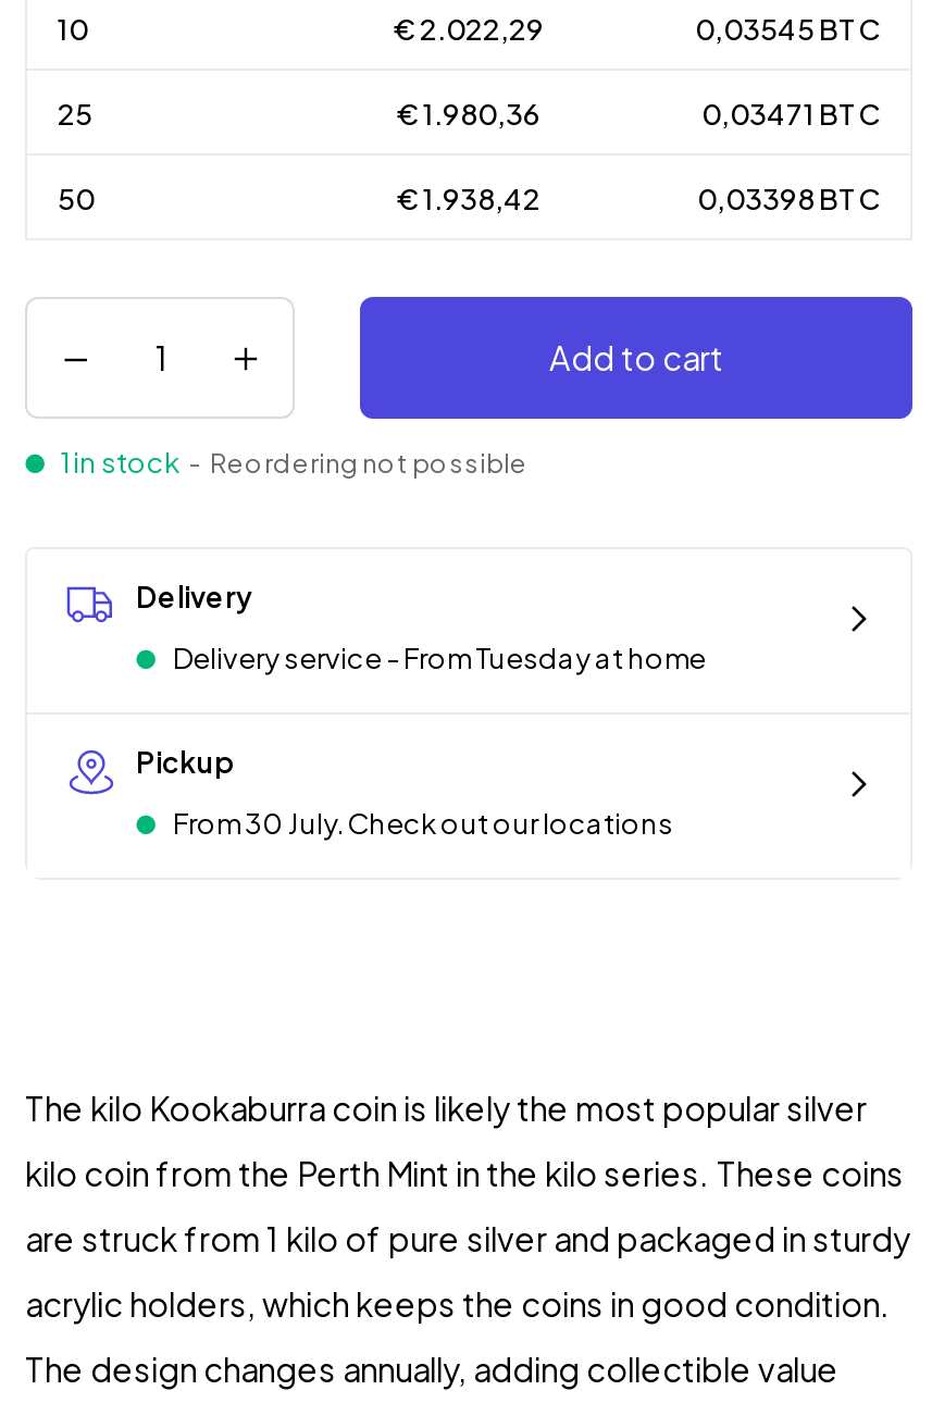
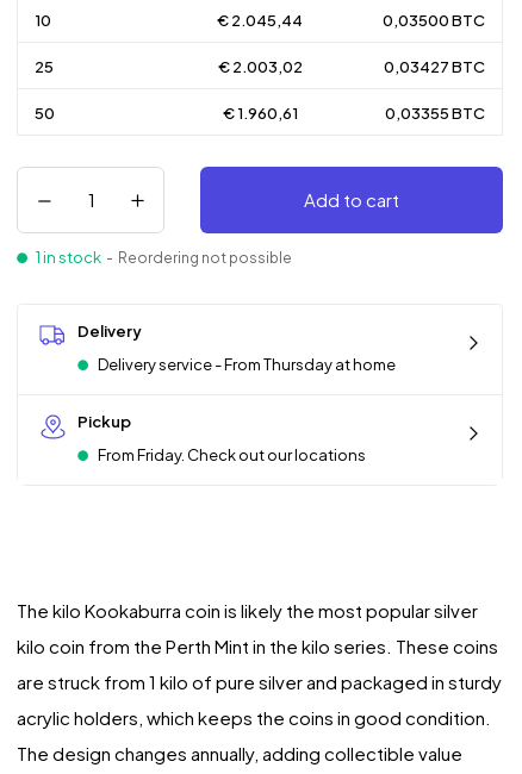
- € 2.022,29
+ € 2.045,44

- 0,03545 BTC
+ 0,03500 BTC

- € 1.980,36
+ € 2.003,02

- 0,03471 BTC
+ 0,03427 BTC

- € 1.938,42
+ € 1.960,61

- 0,03398 BTC
+ 0,03355 BTC

- Delivery service - From Tuesday at home
+ Delivery service - From Thursday at home

- From 30 July. Check out our locations
+ From Friday. Check out our locations
